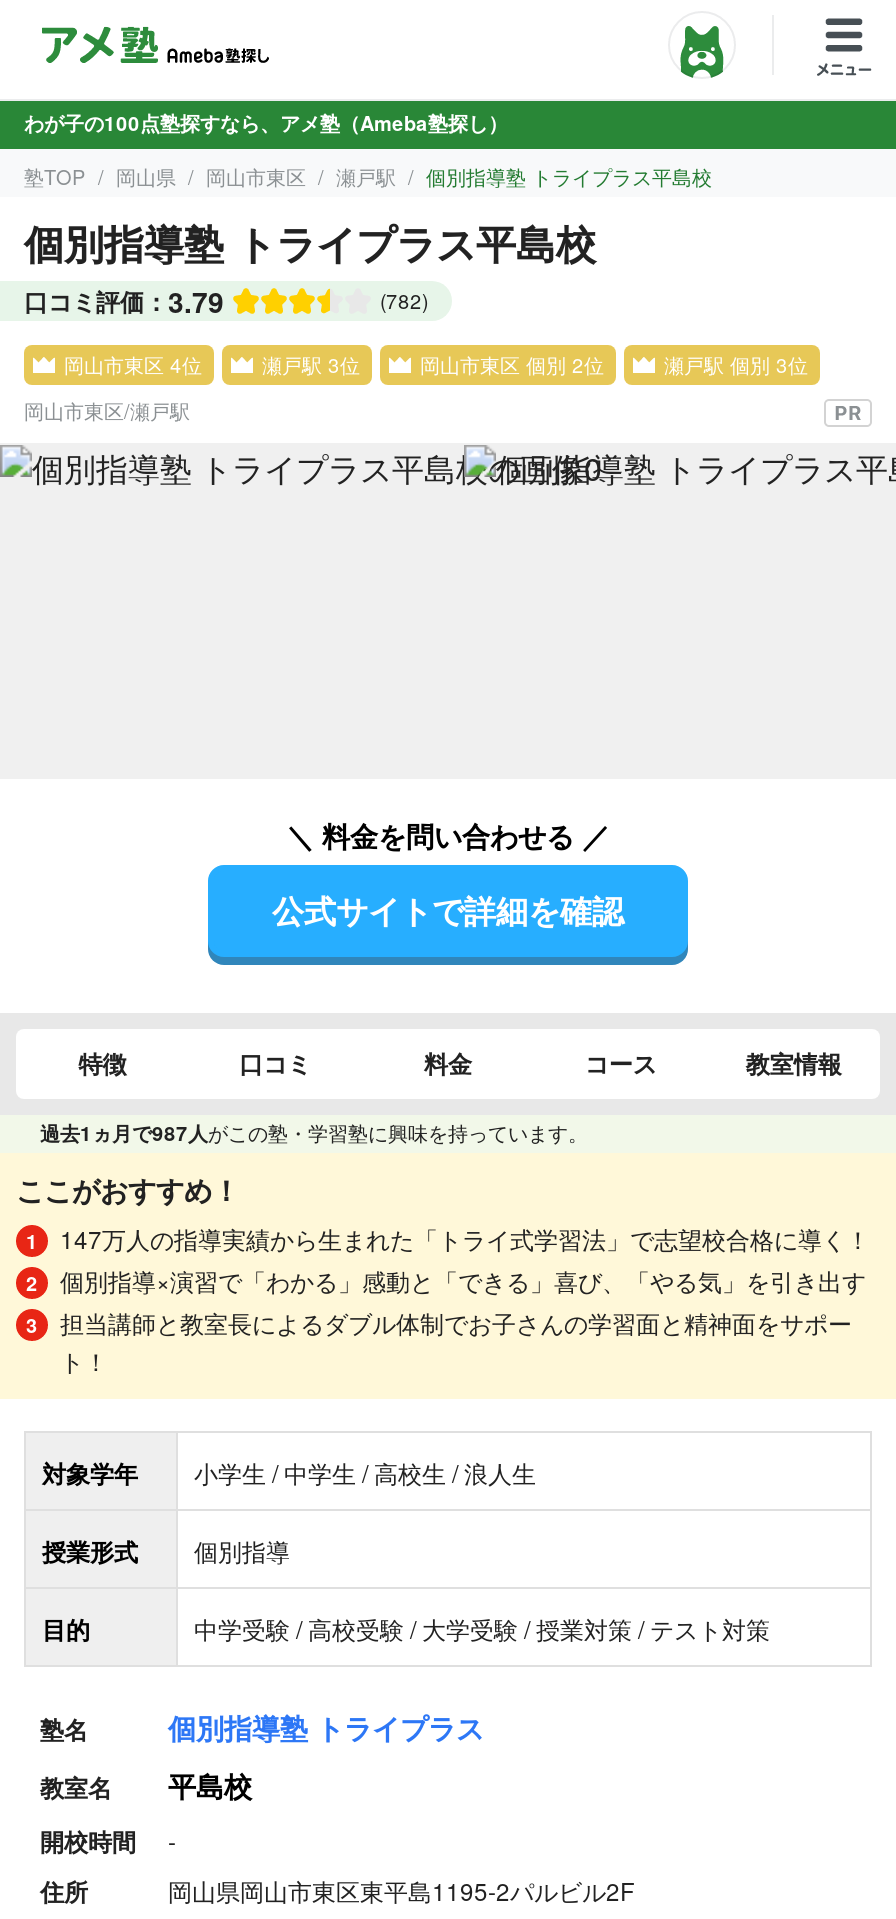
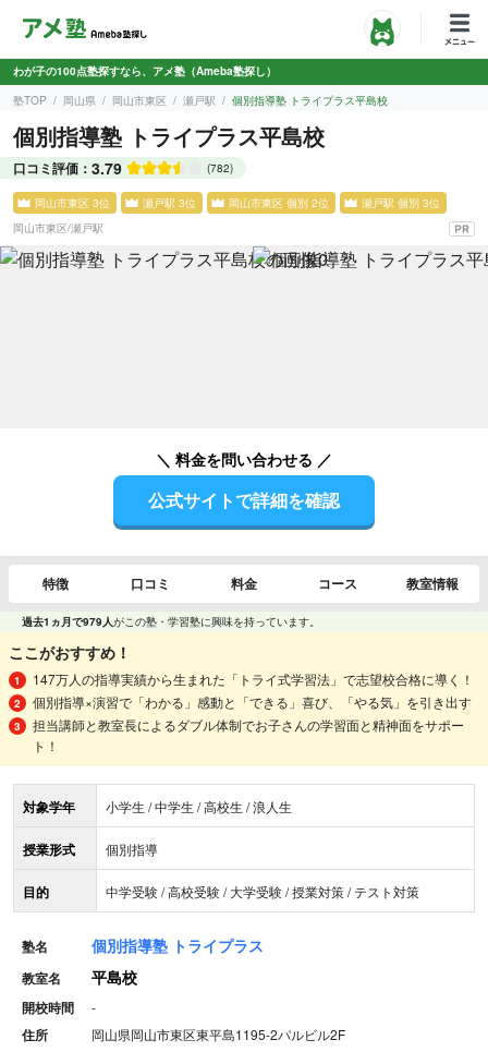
- 岡山市東区 4位
+ 岡山市東区 3位

- 過去1ヵ月で987人がこの塾・学習塾に興味を持っています。
+ 過去1ヵ月で979人がこの塾・学習塾に興味を持っています。
